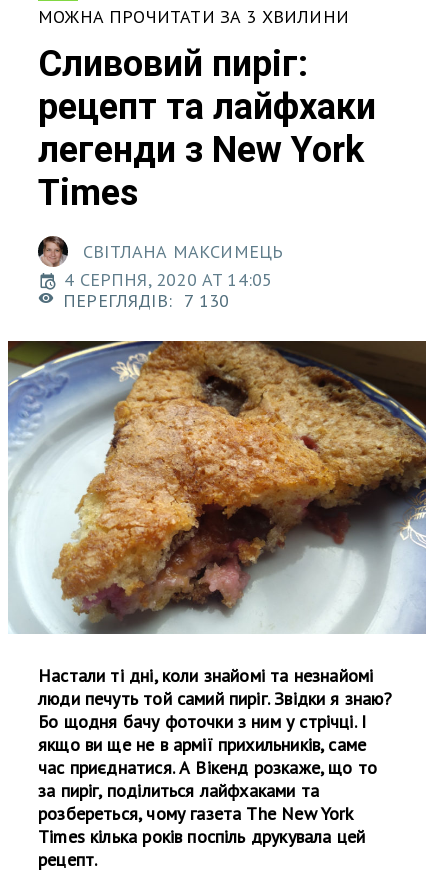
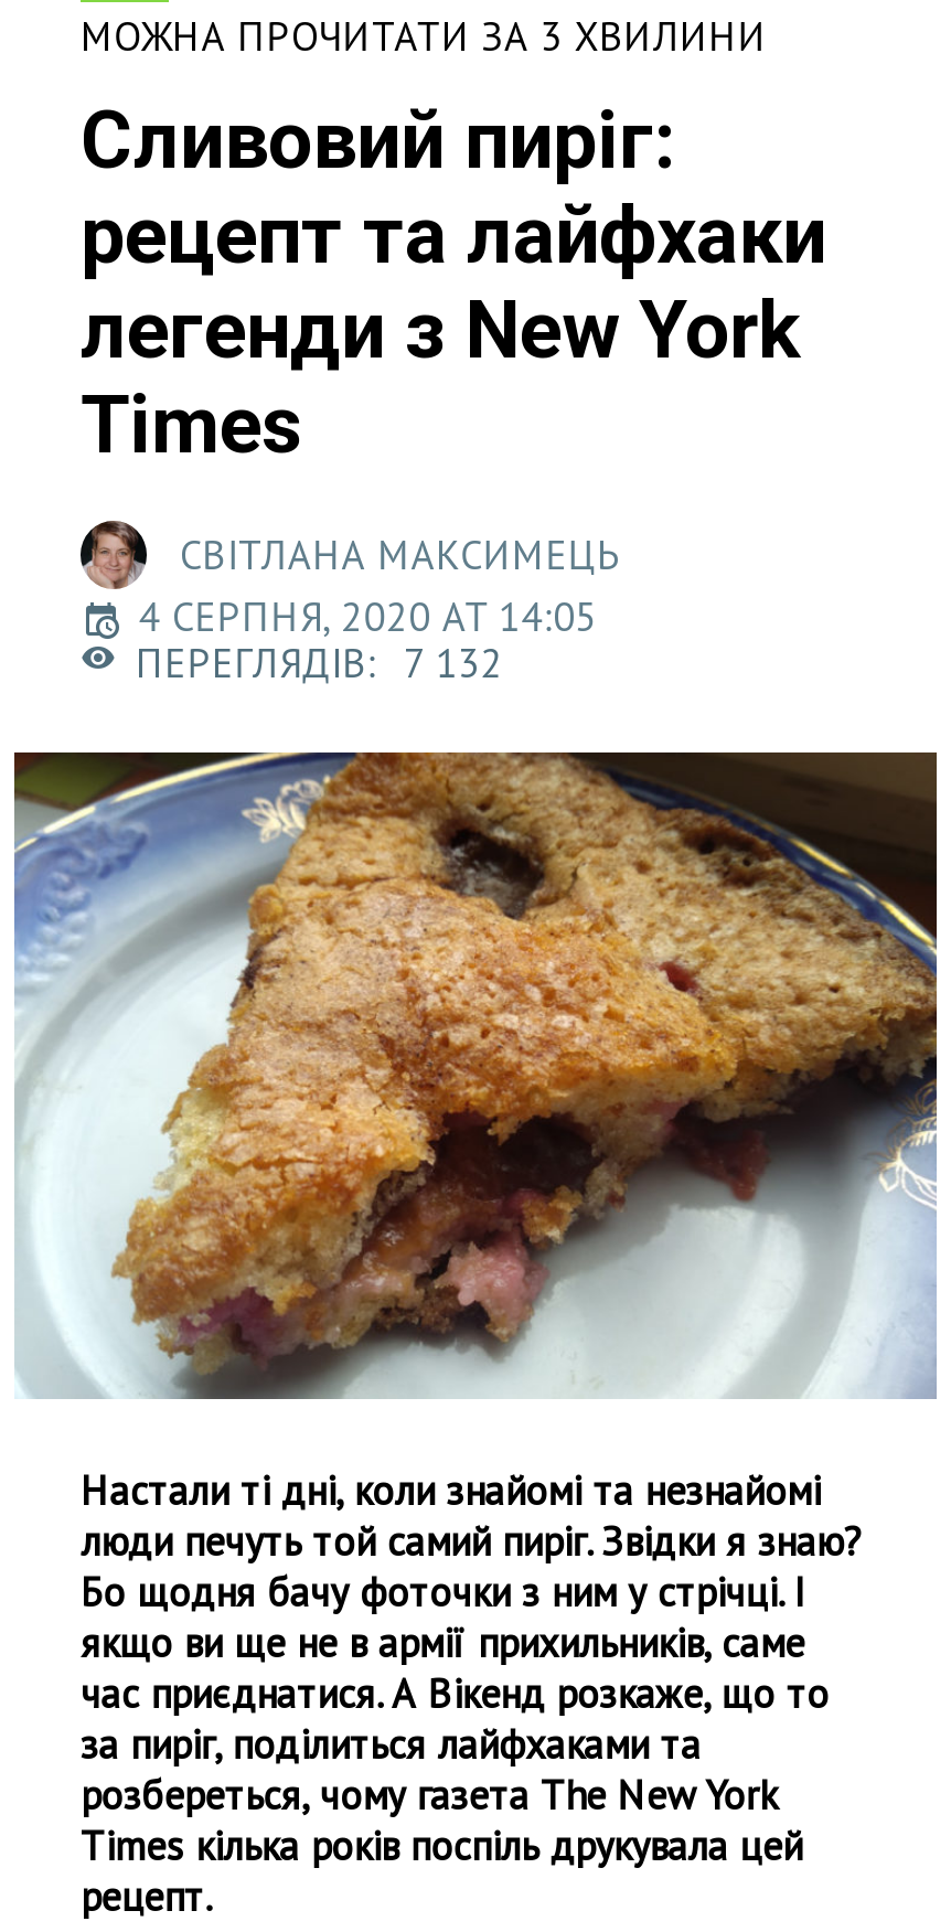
- ПЕРЕГЛЯДІВ: 7 130
+ ПЕРЕГЛЯДІВ: 7 132
